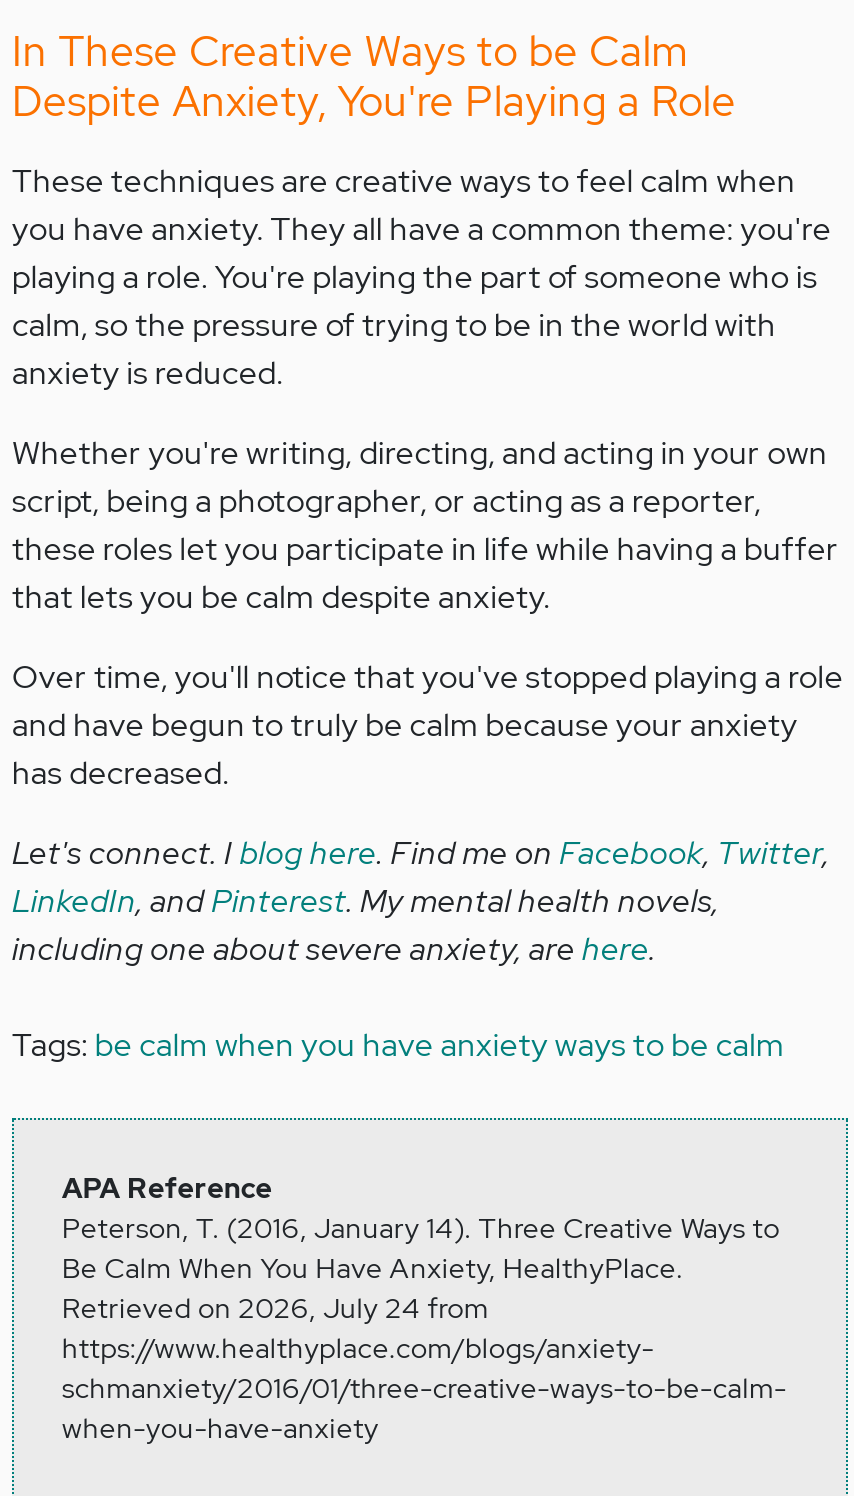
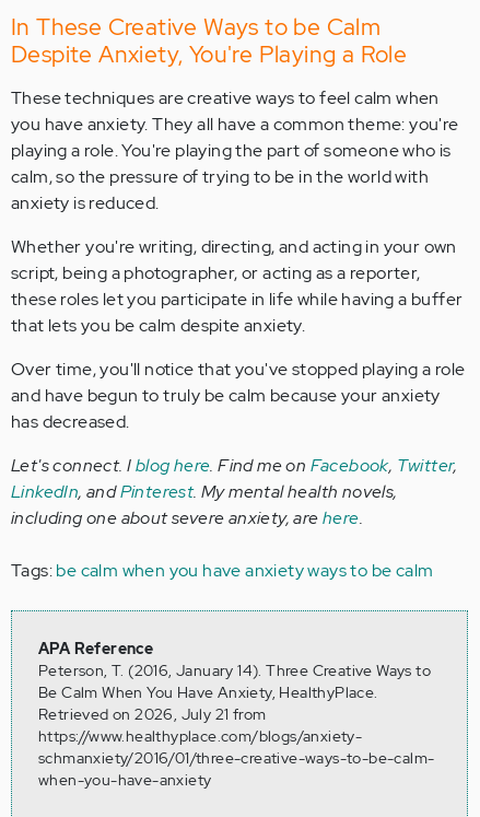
- Retrieved on 2026, July 24 from
+ Retrieved on 2026, July 21 from
